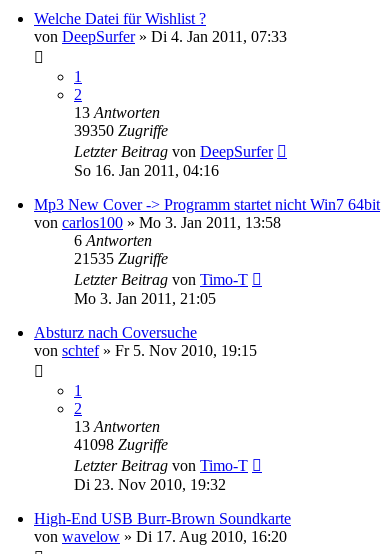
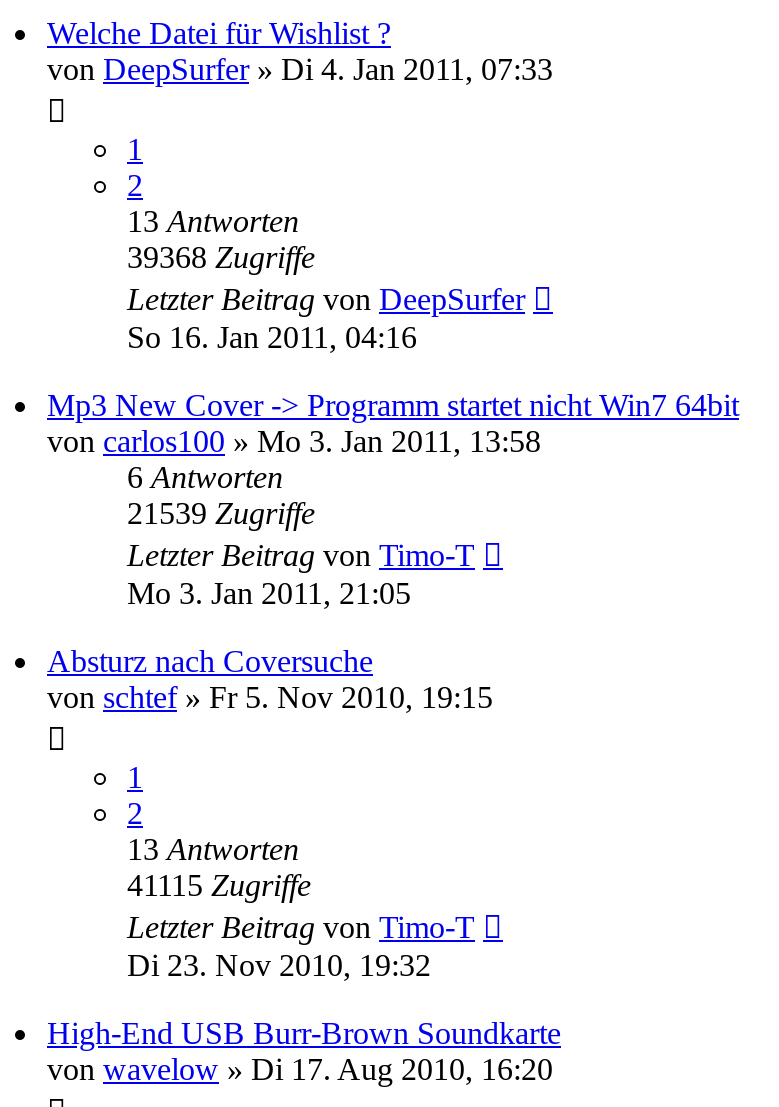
- 39350 Zugriffe
+ 39368 Zugriffe

- 21535 Zugriffe
+ 21539 Zugriffe

- 41098 Zugriffe
+ 41115 Zugriffe
